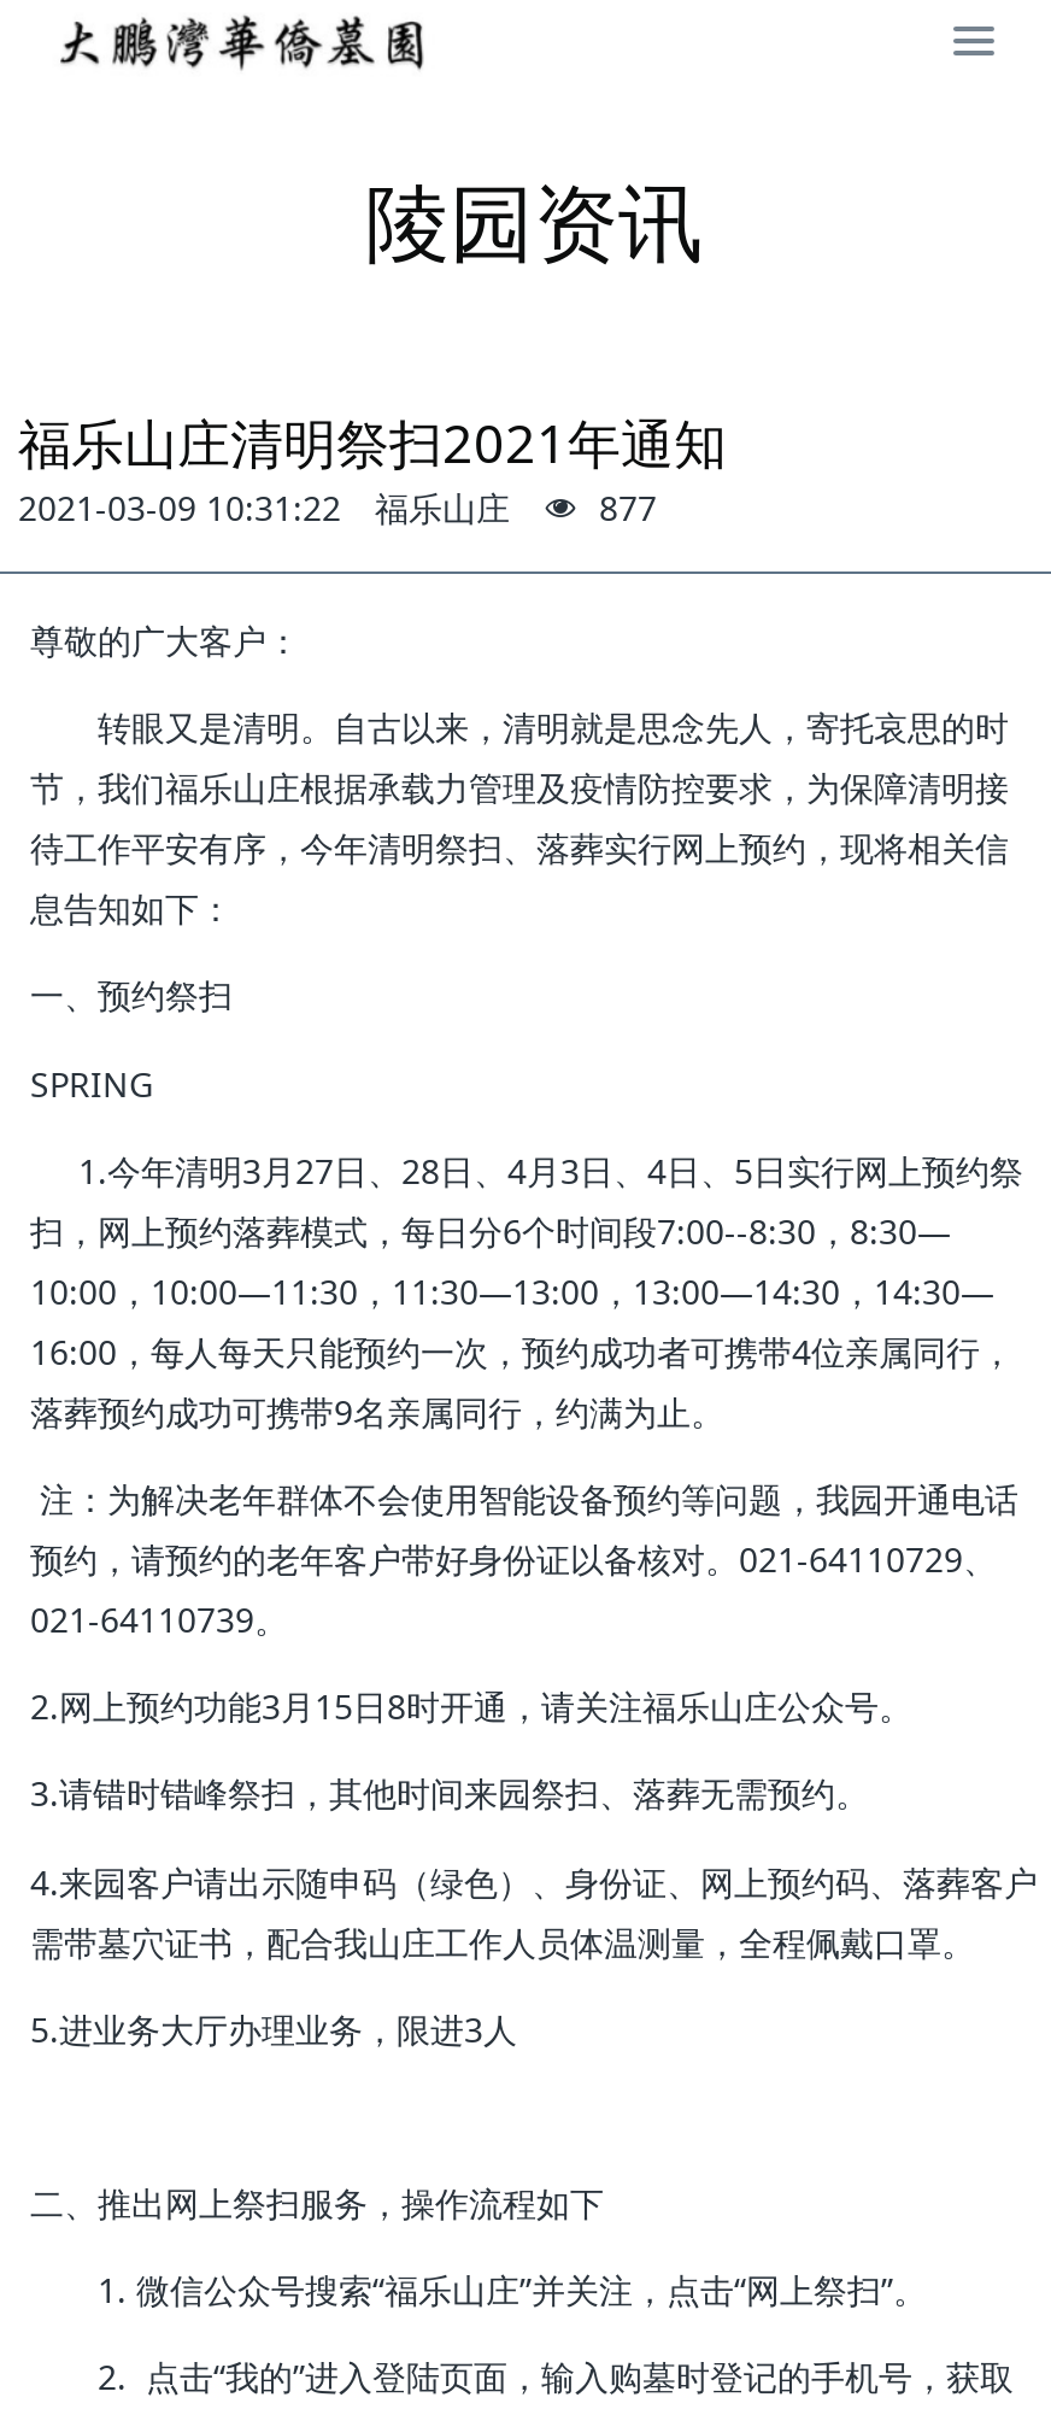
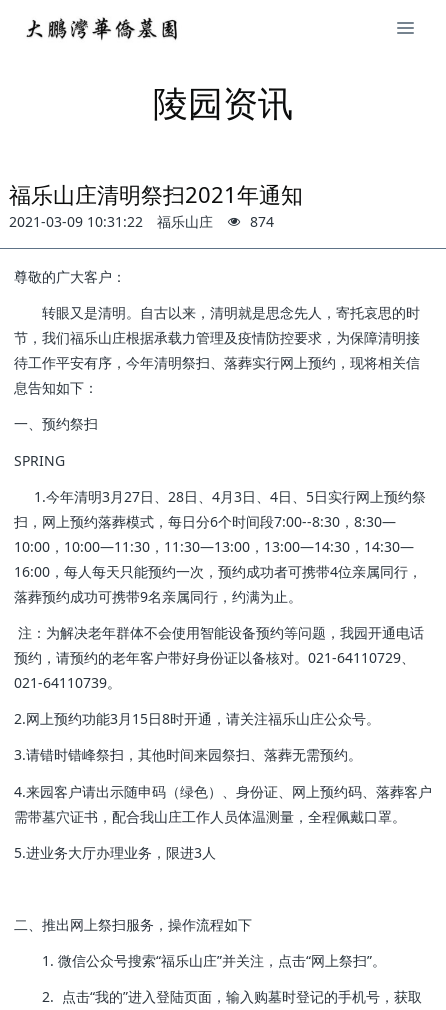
- 2021-03-09 10:31:22 福乐山庄 877
+ 2021-03-09 10:31:22 福乐山庄 874
